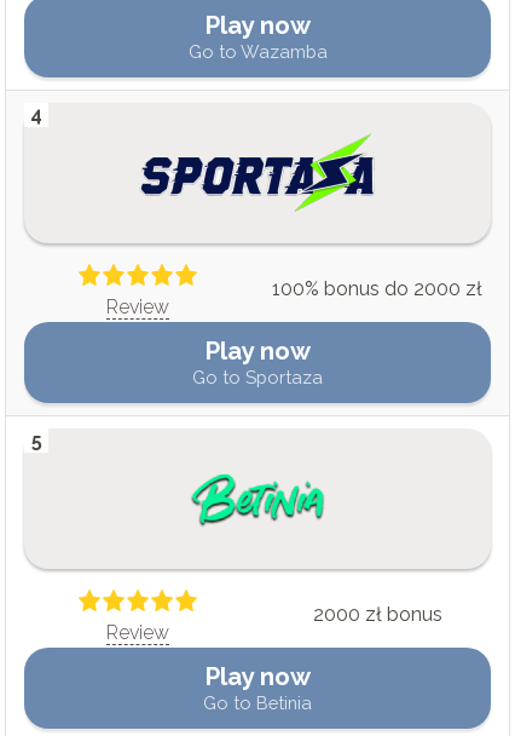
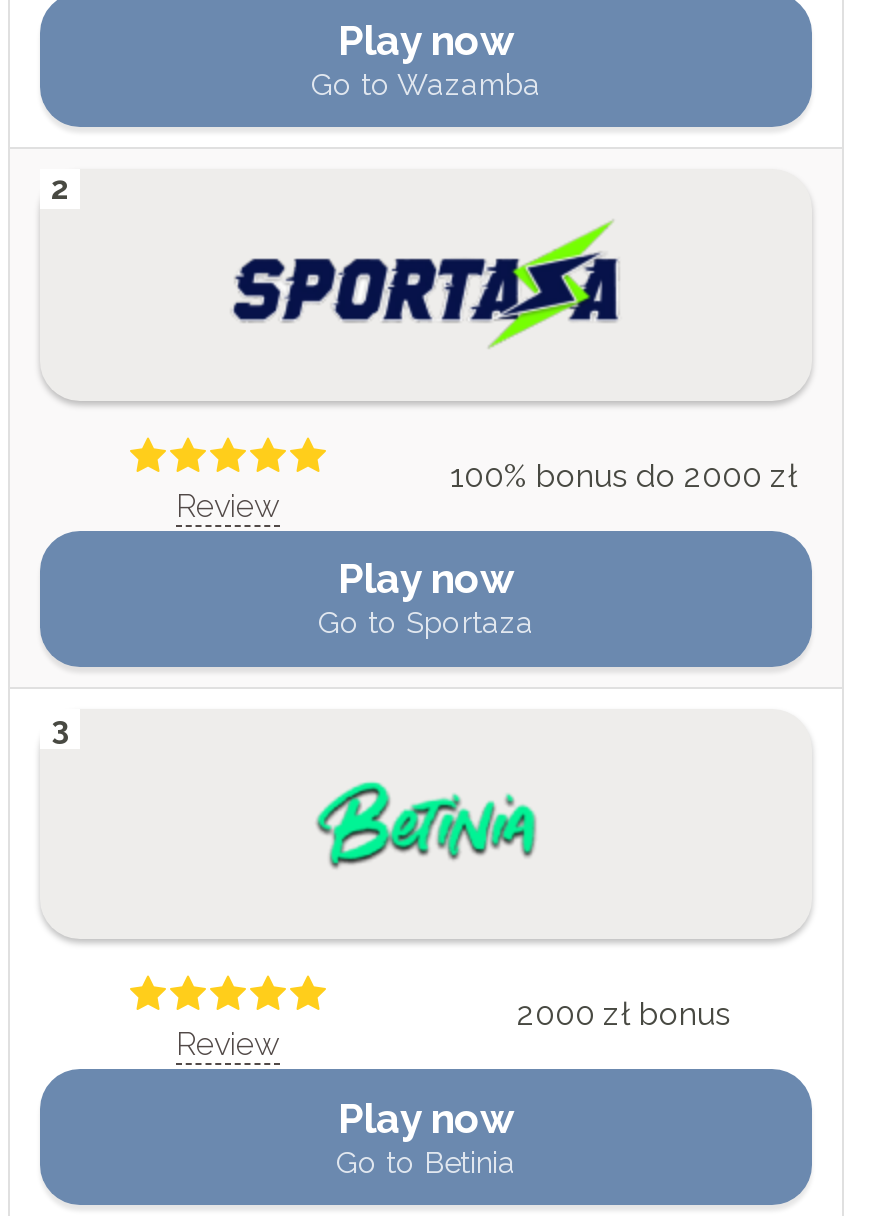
- 4
+ 2

- 5
+ 3
